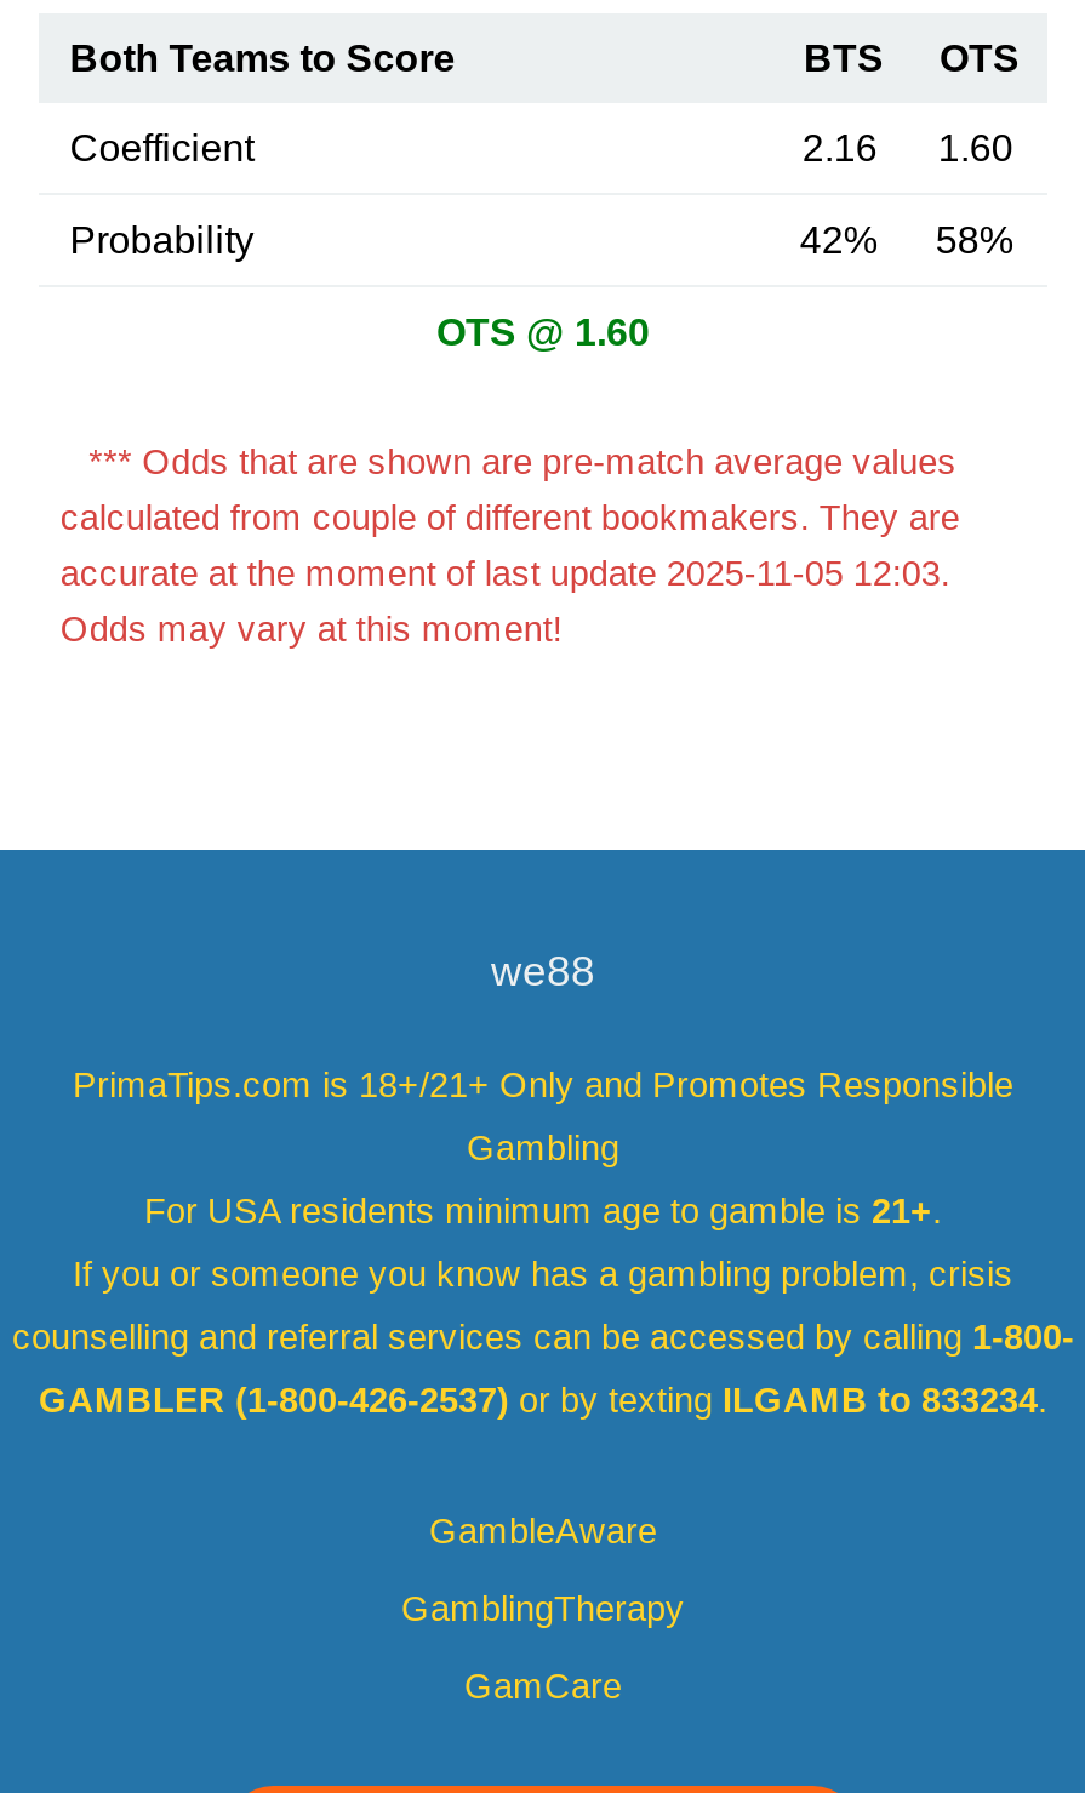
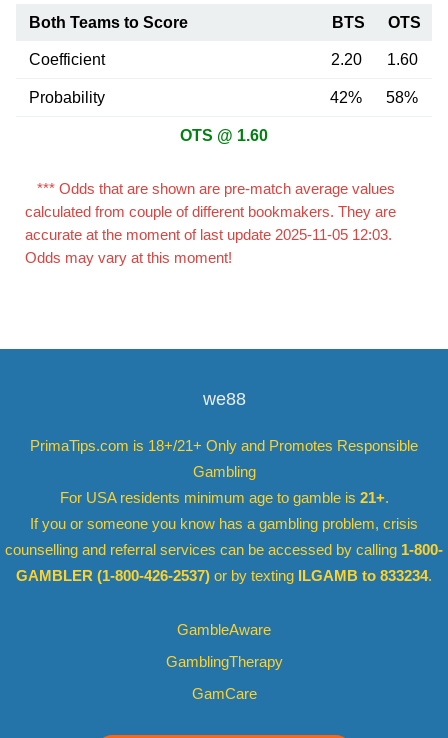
- 2.16 1.60
+ 2.20 1.60
